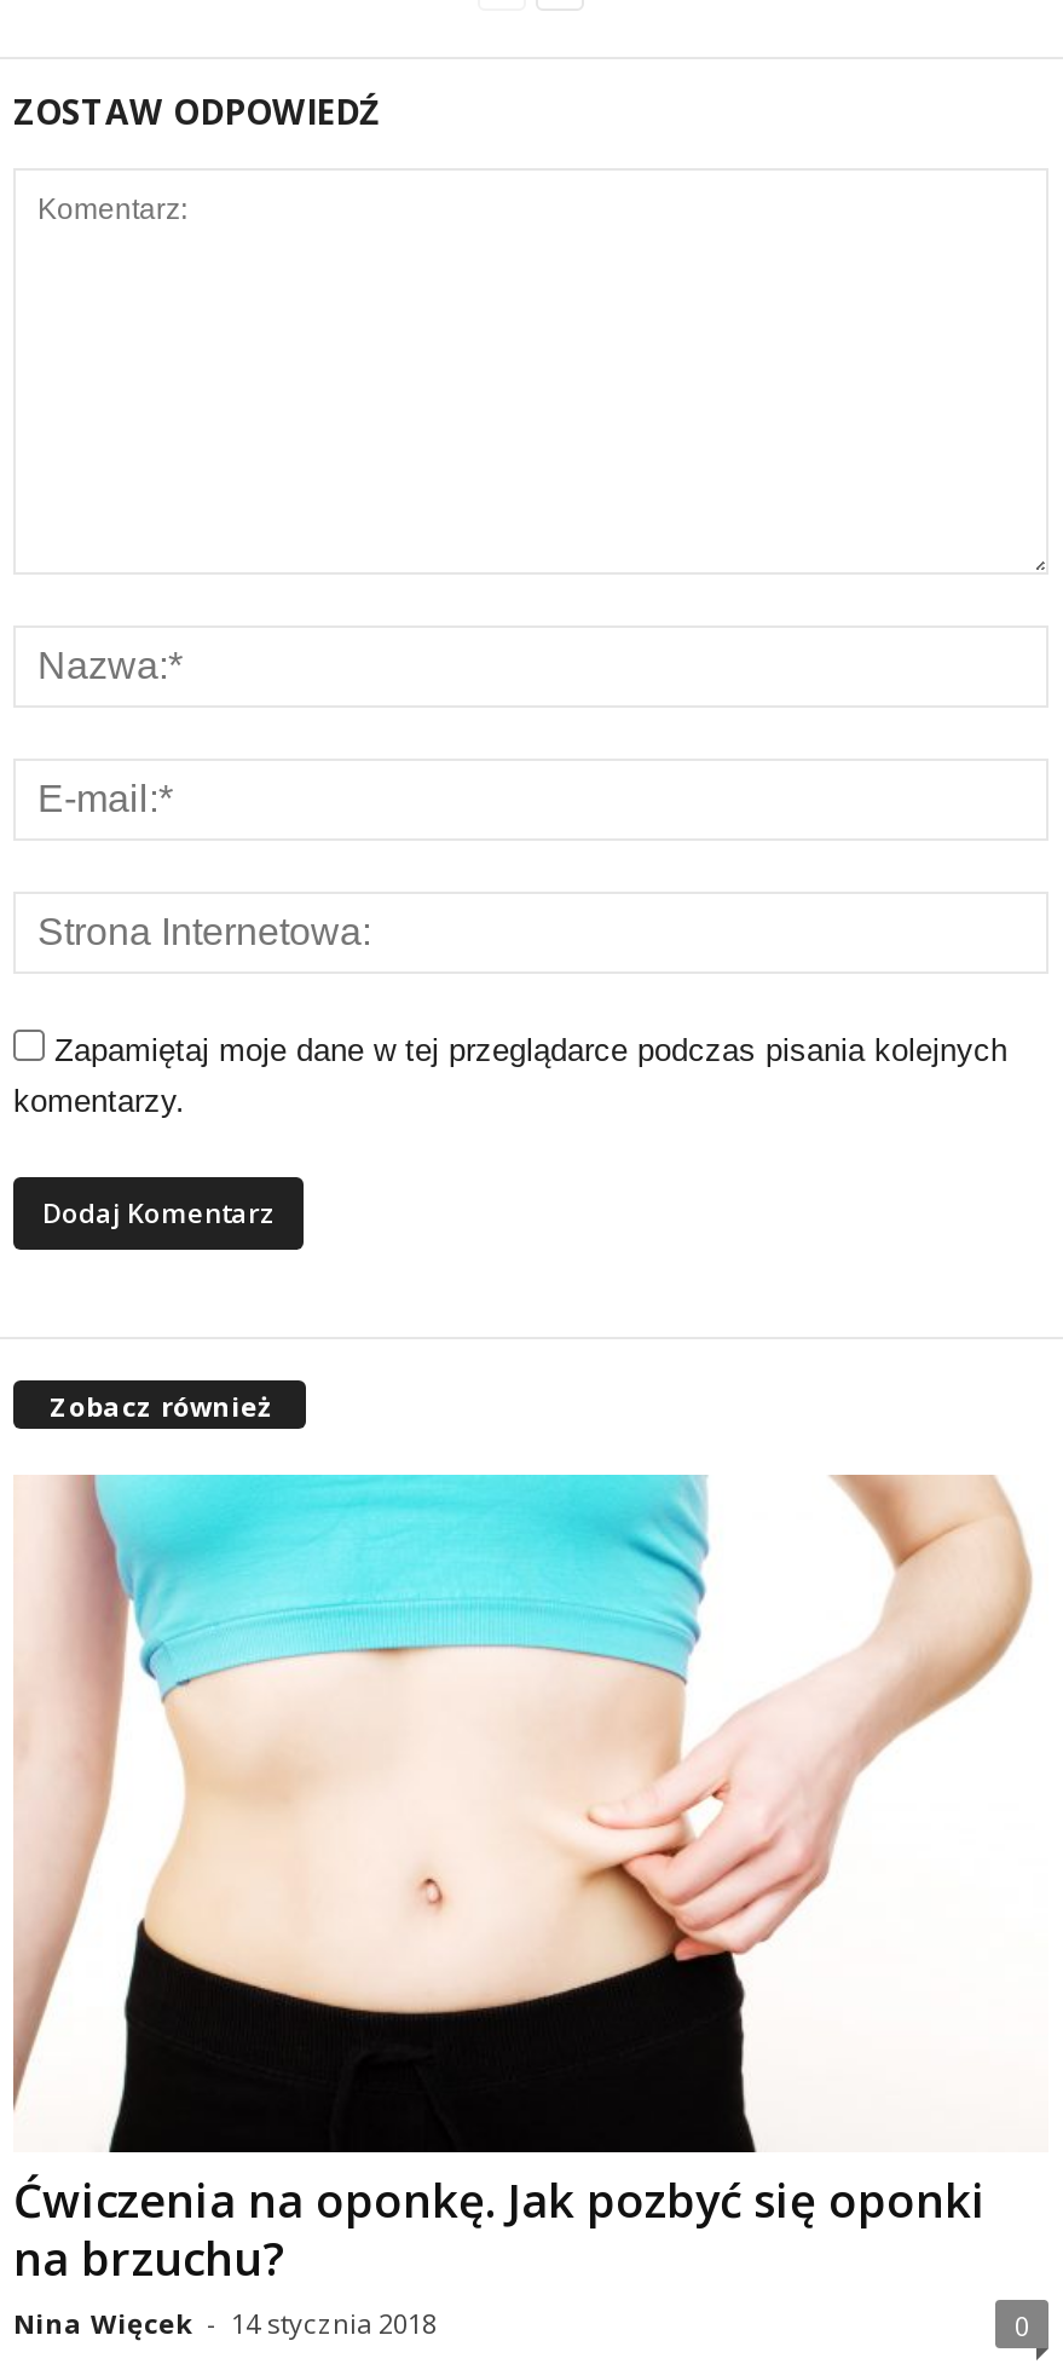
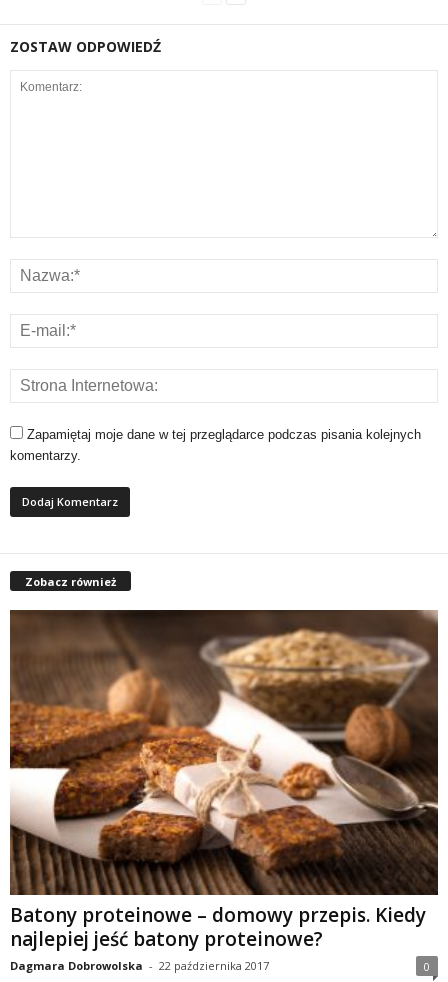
- [image]
- Ćwiczenia na oponkę. Jak pozbyć się oponki
- na brzuchu?
- Nina Więcek - 14 stycznia 2018
+ [image]
+ Batony proteinowe – domowy przepis. Kiedy
+ najlepiej jeść batony proteinowe?
+ Dagmara Dobrowolska - 22 października 2017
